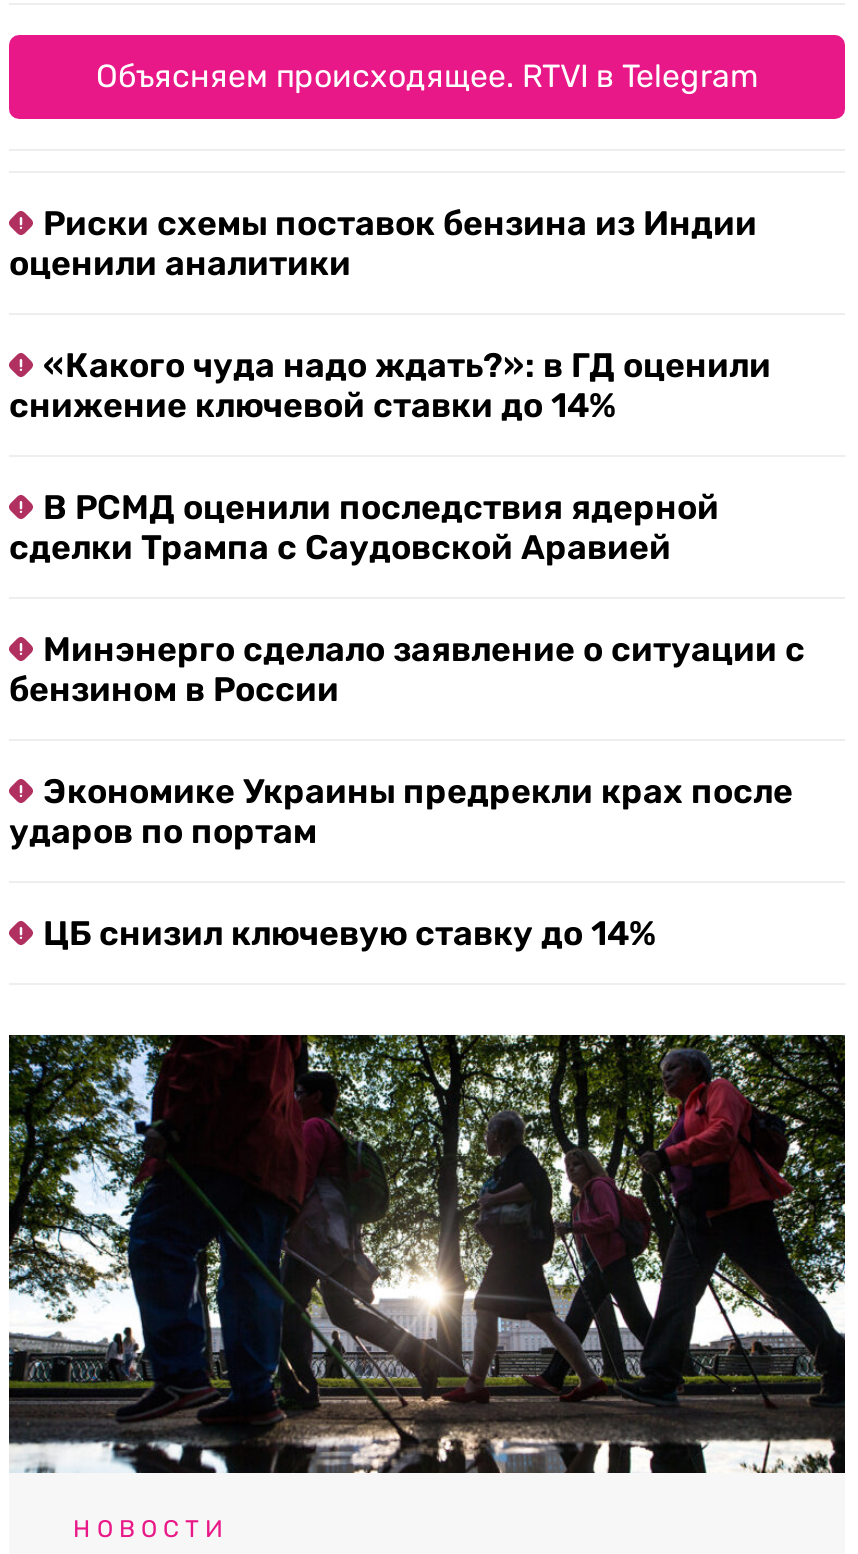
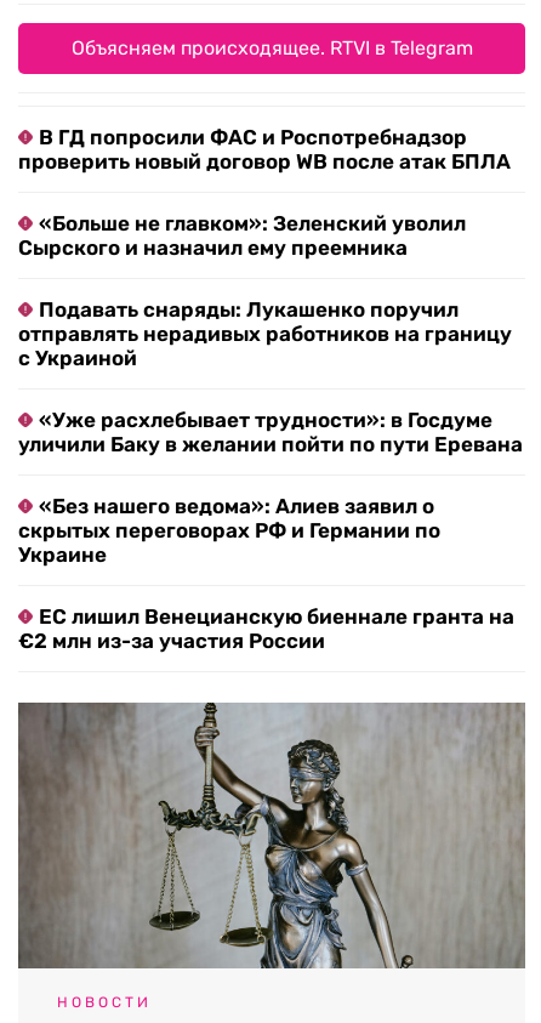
- Риски схемы поставок бензина из Индии
- оценили аналитики
+ В ГД попросили ФАС и Роспотребнадзор
+ проверить новый договор WB после атак БПЛА

- «Какого чуда надо ждать?»: в ГД оценили
- снижение ключевой ставки до 14%
+ «Больше не главком»: Зеленский уволил
+ Сырского и назначил ему преемника

- В РСМД оценили последствия ядерной
- сделки Трампа с Саудовской Аравией
+ Подавать снаряды: Лукашенко поручил
+ отправлять нерадивых работников на границу
+ с Украиной

- Минэнерго сделало заявление о ситуации с
- бензином в России
+ «Уже расхлебывает трудности»: в Госдуме
+ уличили Баку в желании пойти по пути Еревана

- Экономике Украины предрекли крах после
- ударов по портам
+ «Без нашего ведома»: Алиев заявил о
+ скрытых переговорах РФ и Германии по
+ Украине

- ЦБ снизил ключевую ставку до 14%
+ ЕС лишил Венецианскую биеннале гранта на
+ €2 млн из-за участия России

- [image]
+ [image]
